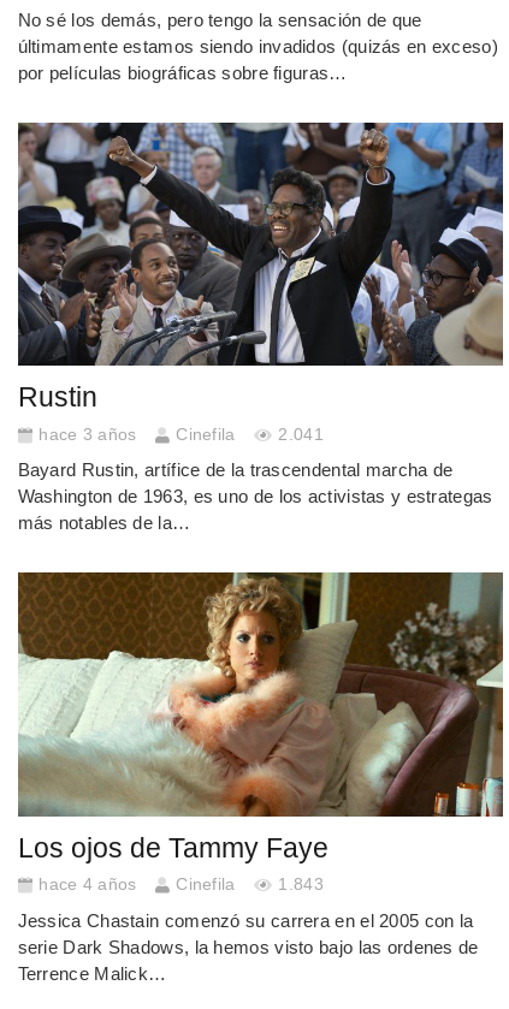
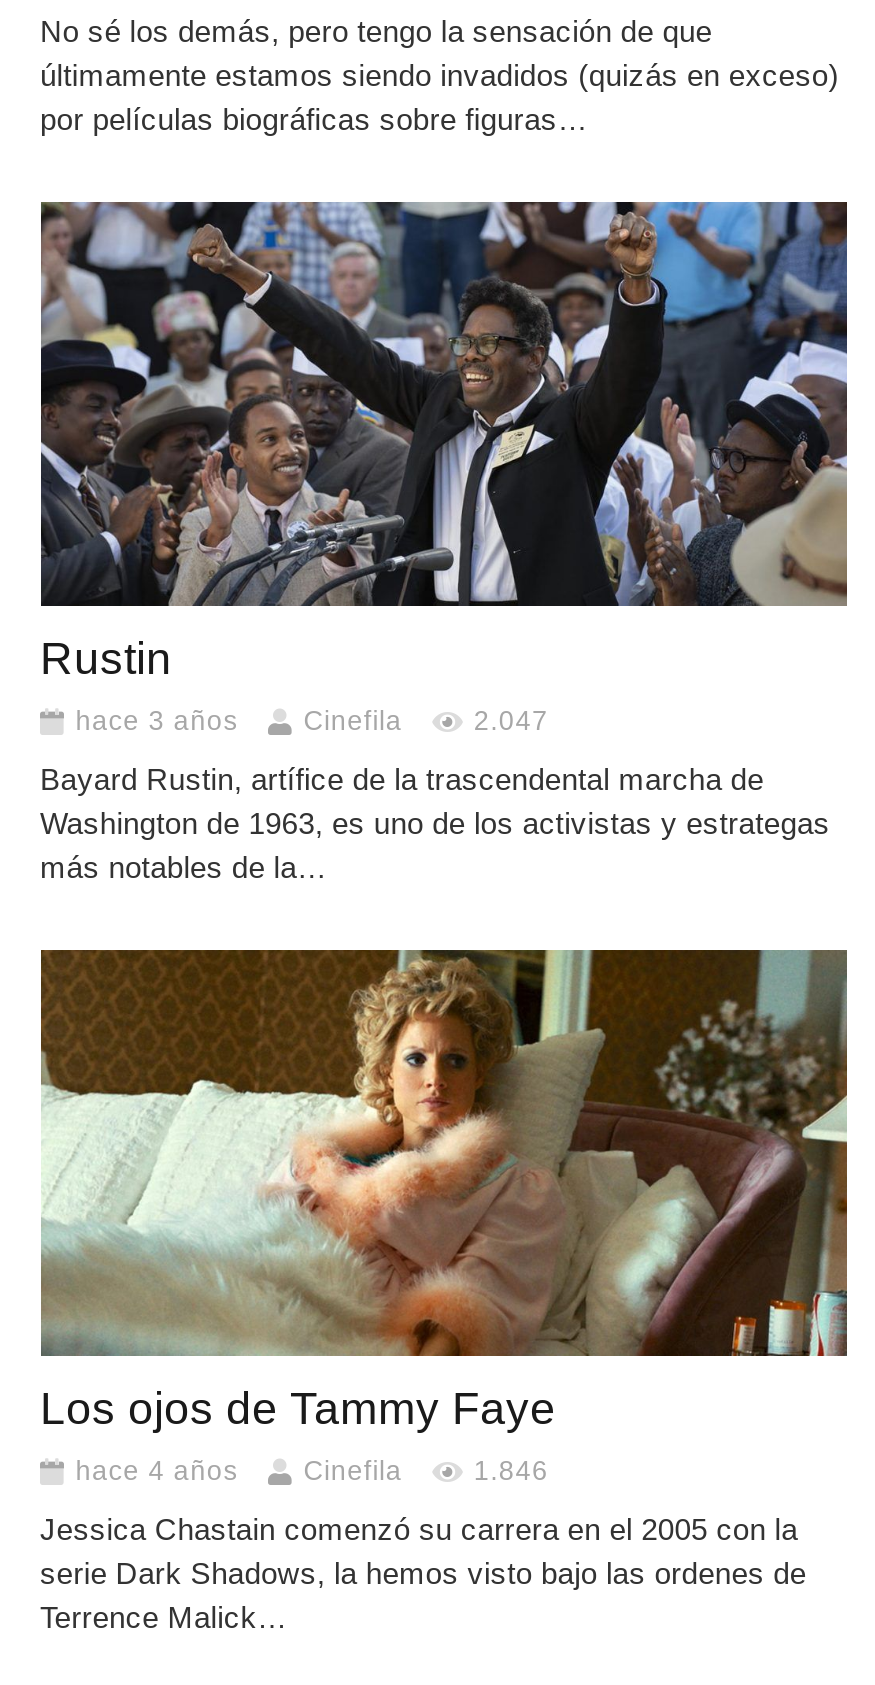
- 2.041
+ 2.047

- 1.843
+ 1.846
